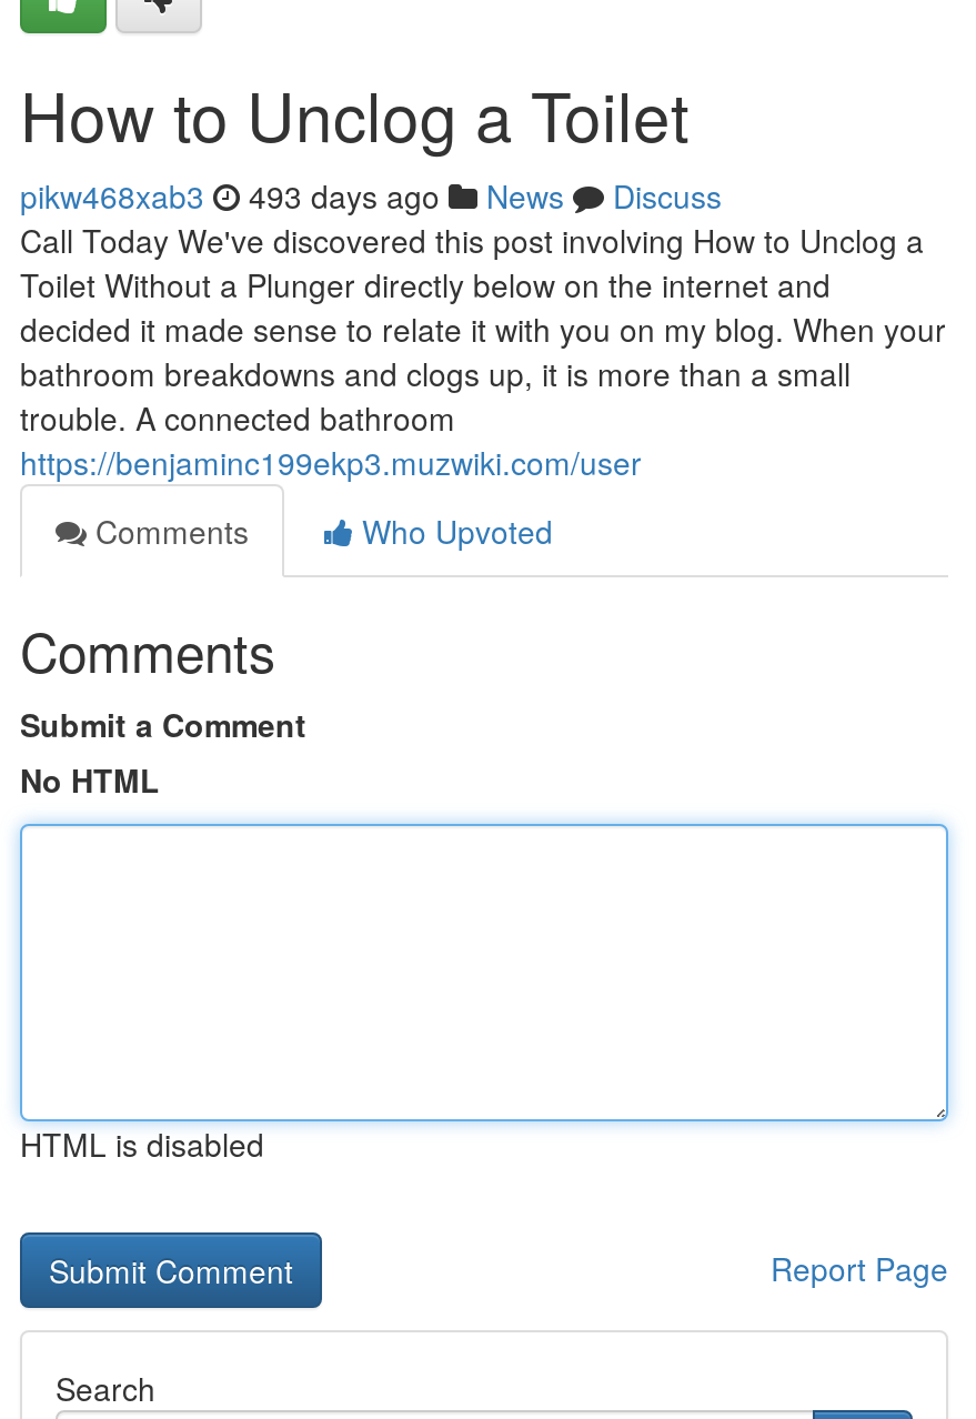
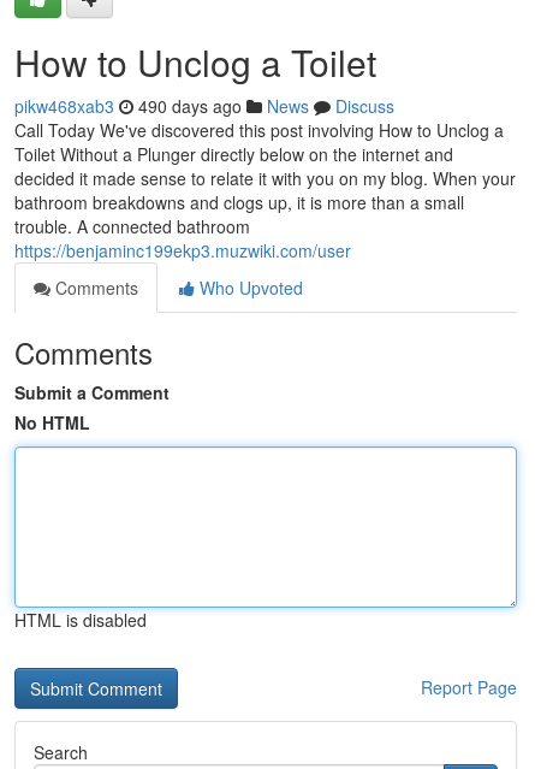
- pikw468xab3 493 days ago News Discuss
+ pikw468xab3 490 days ago News Discuss
